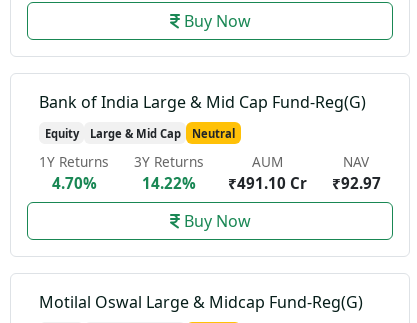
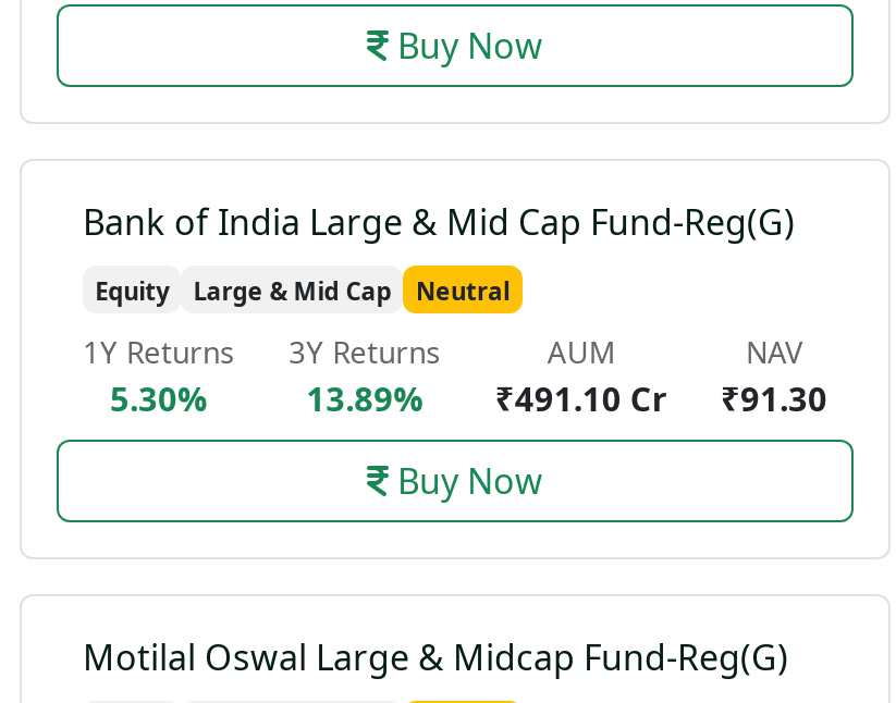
- 4.70%
+ 5.30%

- 14.22%
+ 13.89%

- ₹92.97
+ ₹91.30
